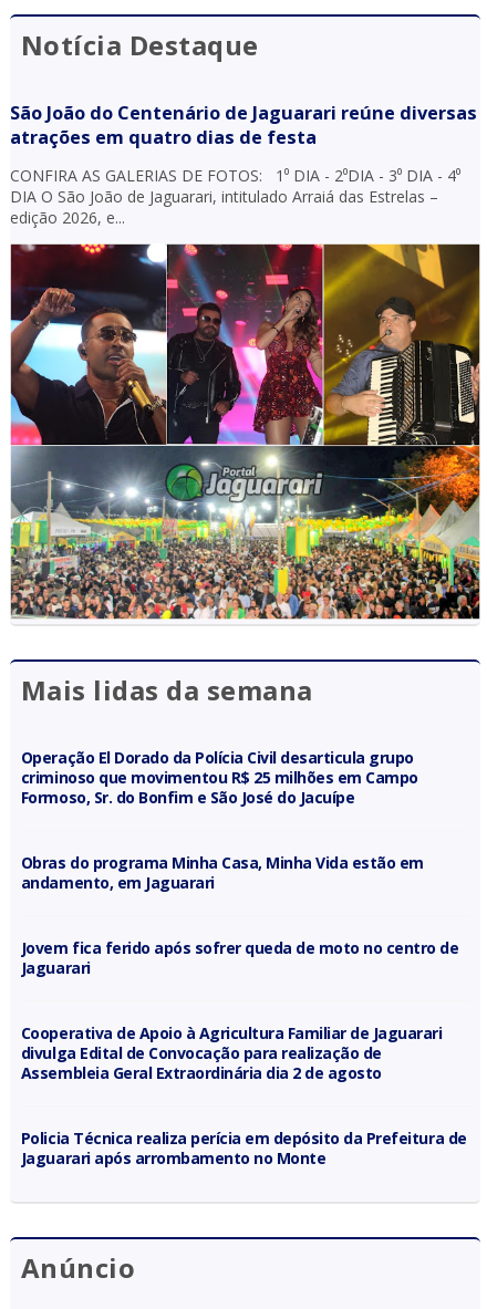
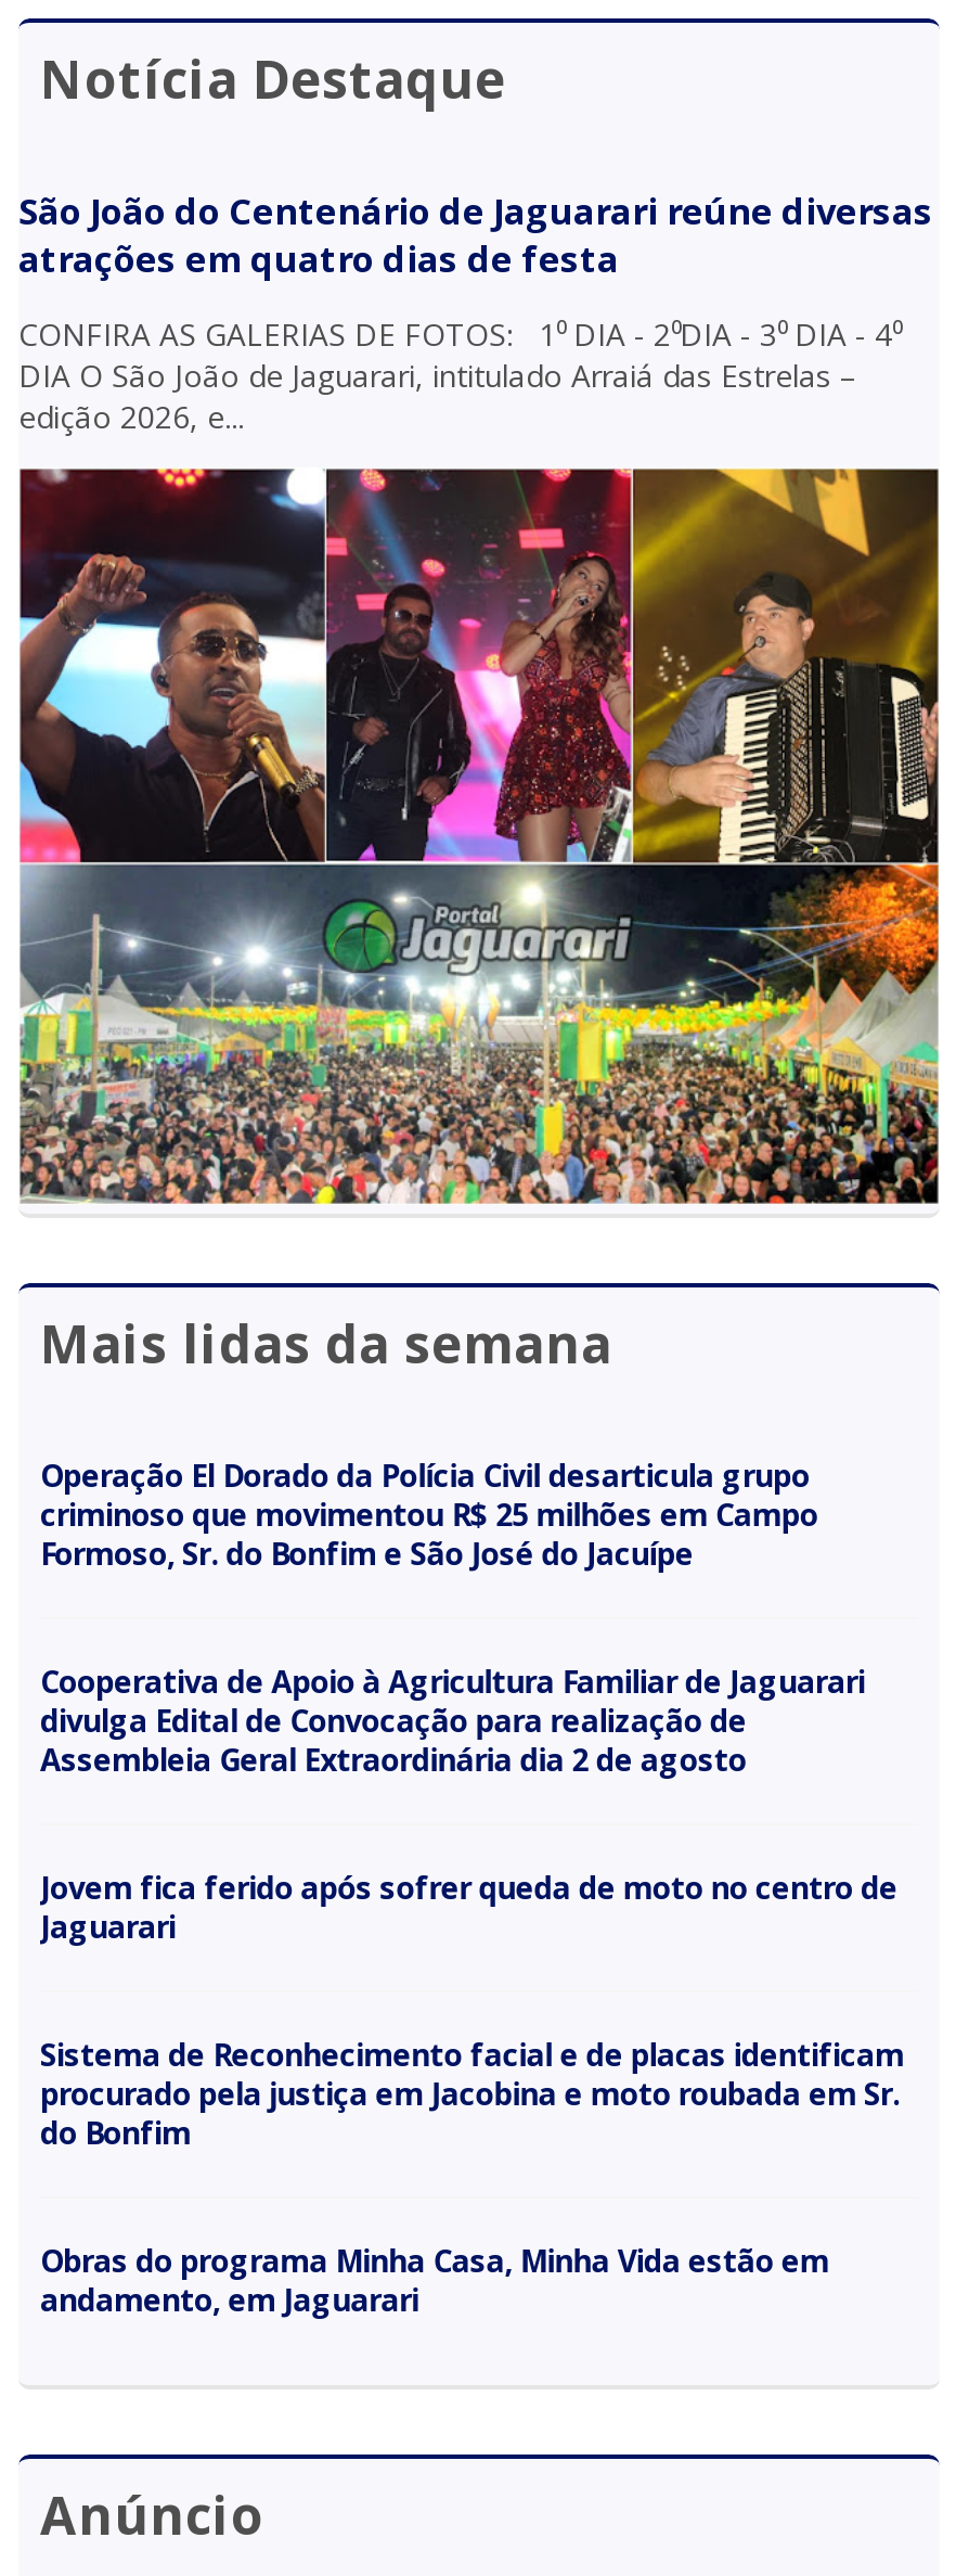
moved down: Obras do programa Minha Casa, Minha Vida estão em | andamento, em Jaguarari | Jovem fica ferido após sofrer queda de moto no centro de | Jaguarari

moved up: Cooperativa de Apoio à Agricultura Familiar de Jaguarari | divulga Edital de Convocação para realização de | Assembleia Geral Extraordinária dia 2 de agosto

- Policia Técnica realiza perícia em depósito da Prefeitura de
- Jaguarari após arrombamento no Monte
+ Sistema de Reconhecimento facial e de placas identificam
+ procurado pela justiça em Jacobina e moto roubada em Sr.
+ do Bonfim
